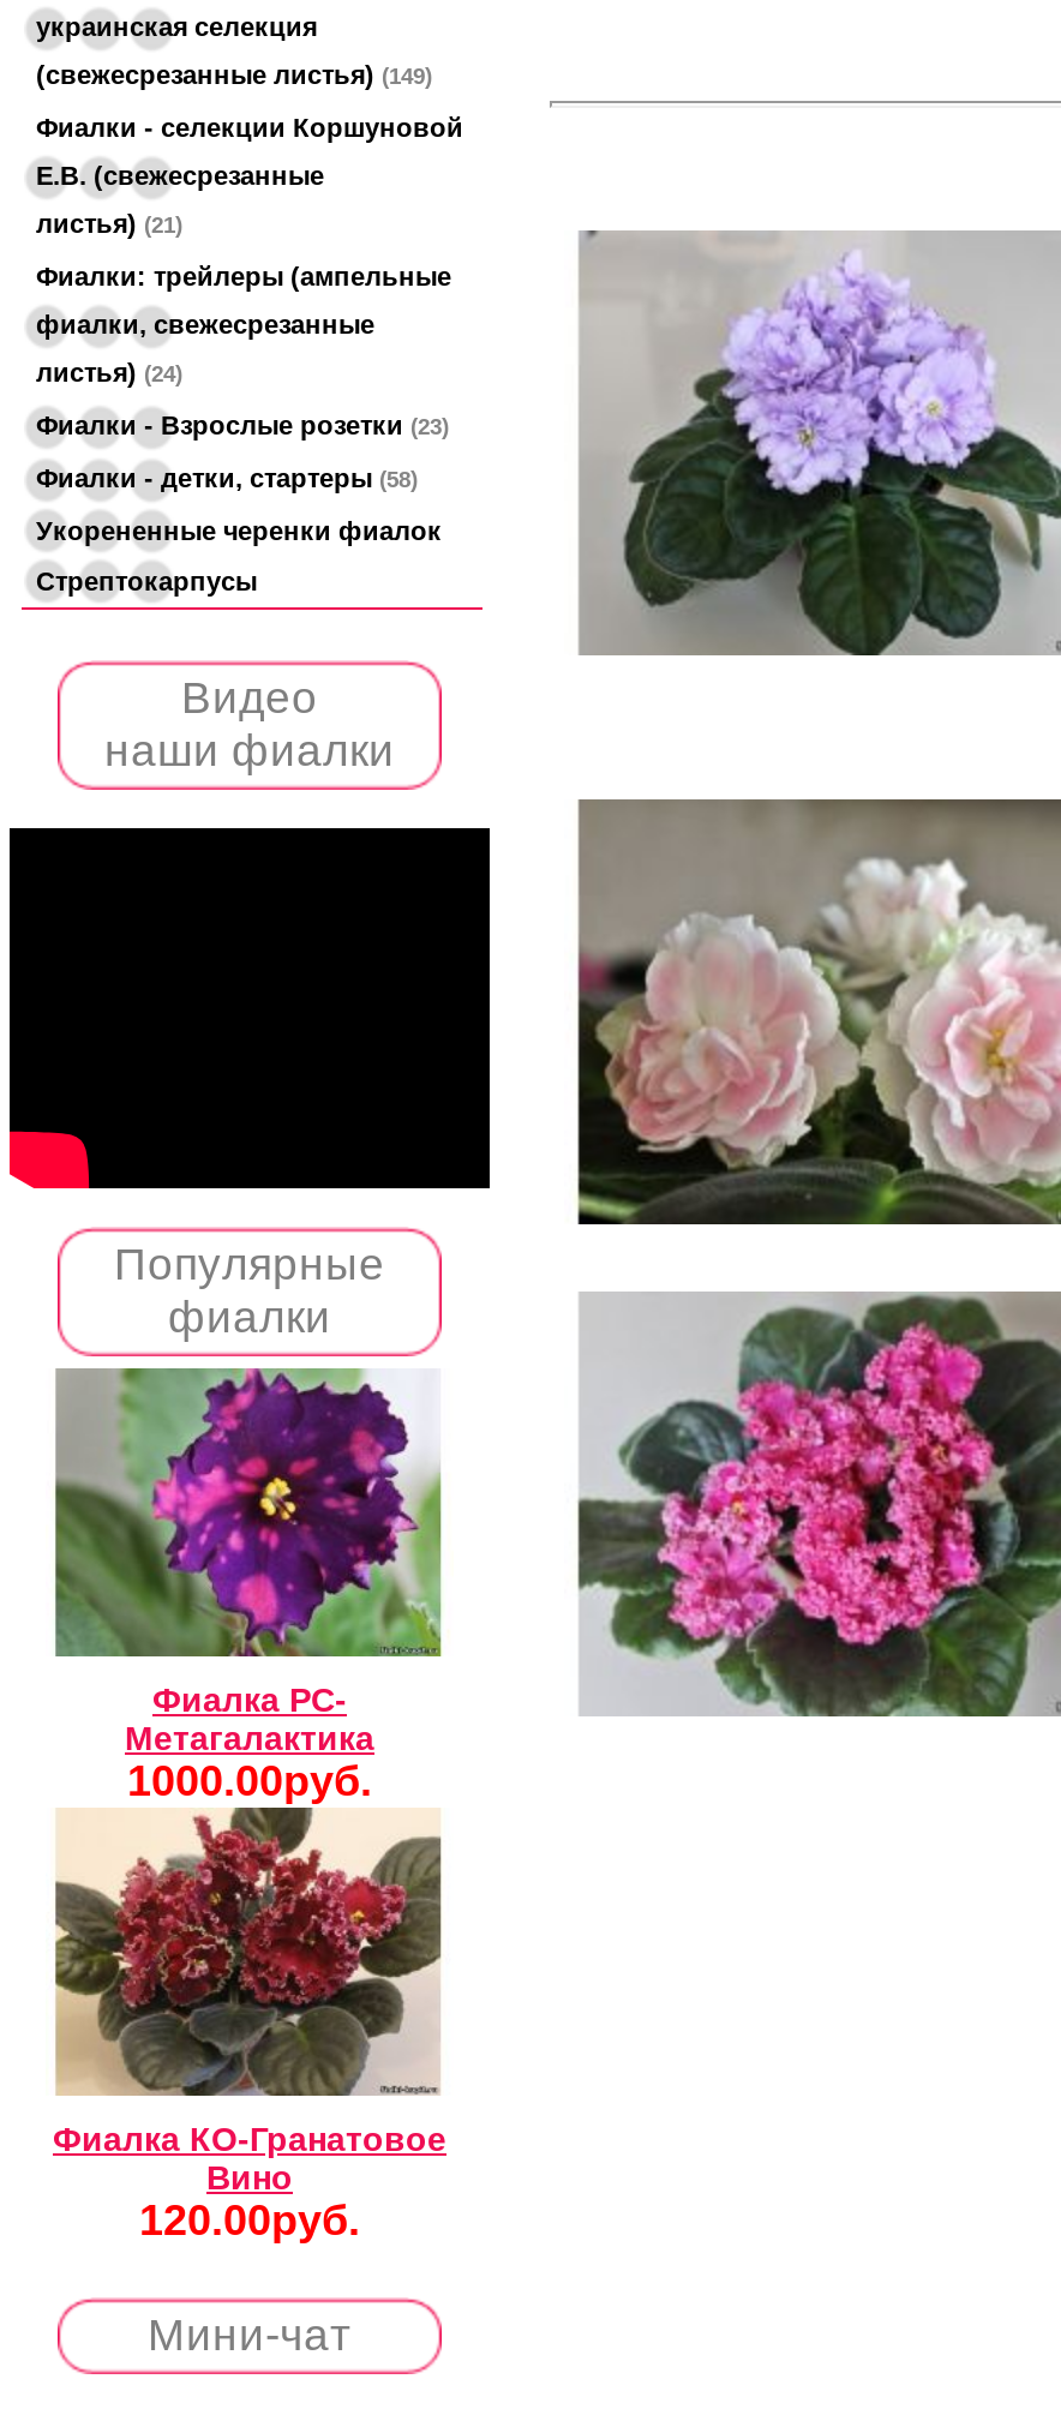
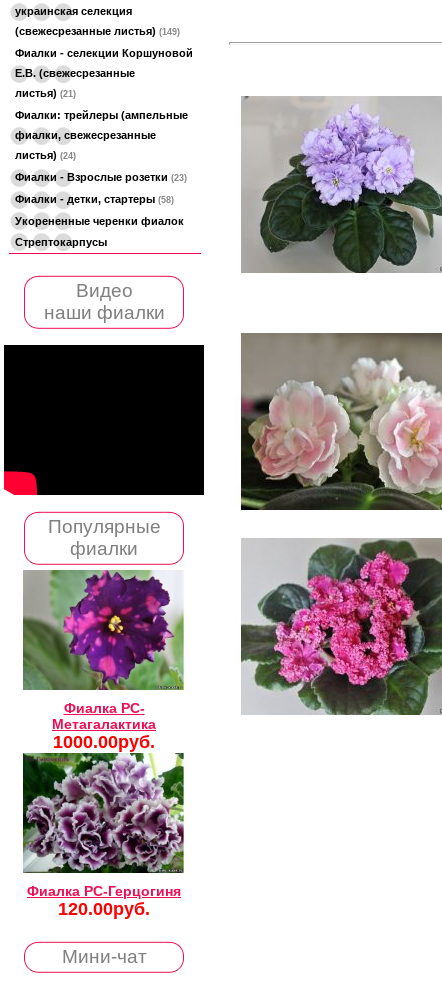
- [image]
- Фиалка КО-Гранатовое
- Вино
+ [image]
+ Фиалка РС-Герцогиня
